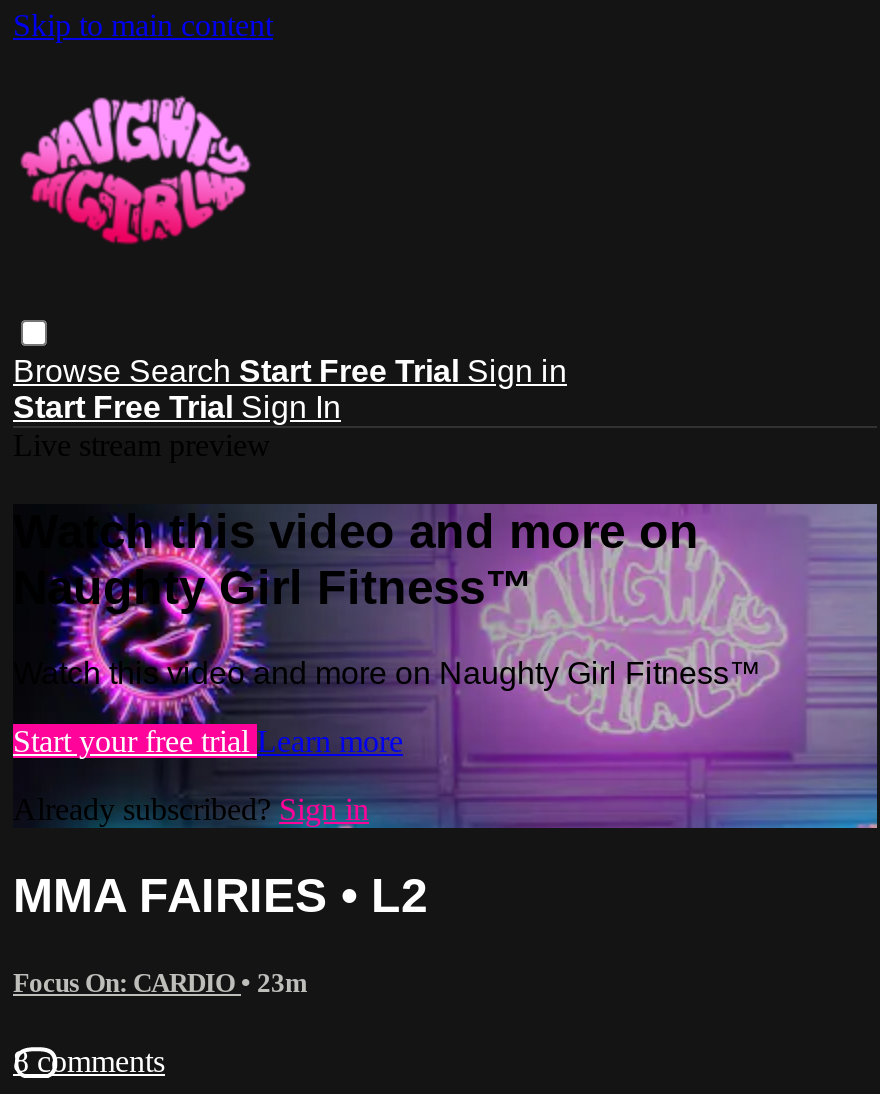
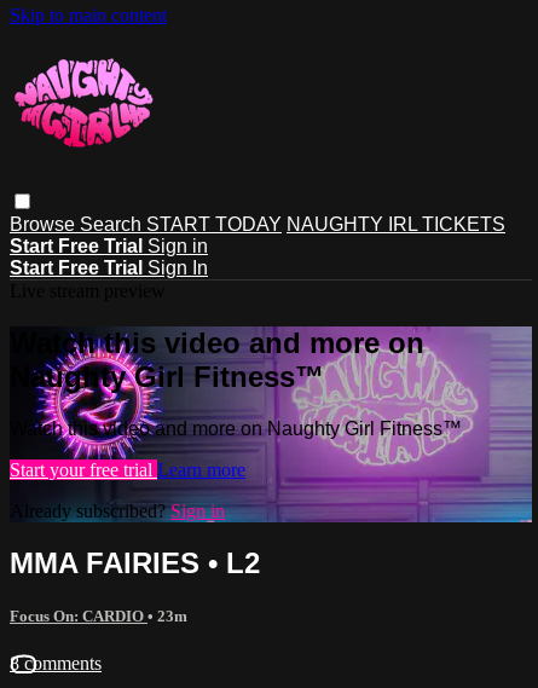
- Browse Search Start Free Trial Sign in
+ Browse Search START TODAY NAUGHTY IRL TICKETS
+ Start Free Trial Sign in
